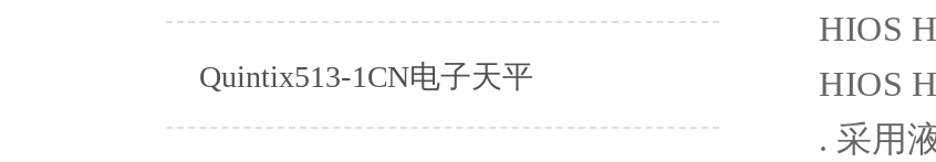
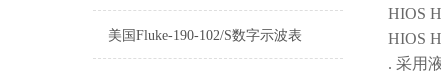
- Quintix513-1CN电子天平
+ 美国Fluke-190-102/S数字示波表
